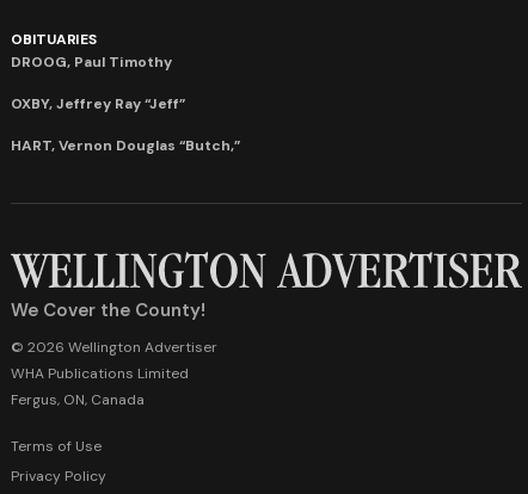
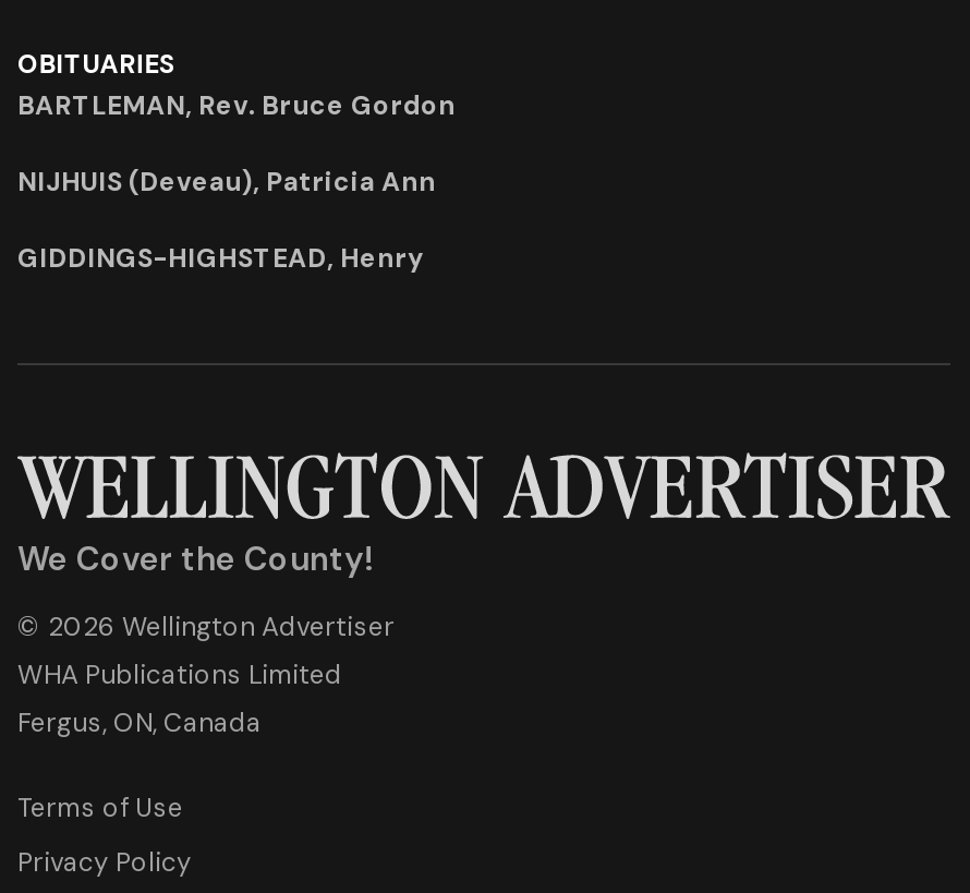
- DROOG, Paul Timothy
+ BARTLEMAN, Rev. Bruce Gordon

- OXBY, Jeffrey Ray “Jeff”
+ NIJHUIS (Deveau), Patricia Ann

- HART, Vernon Douglas “Butch,”
+ GIDDINGS-HIGHSTEAD, Henry
